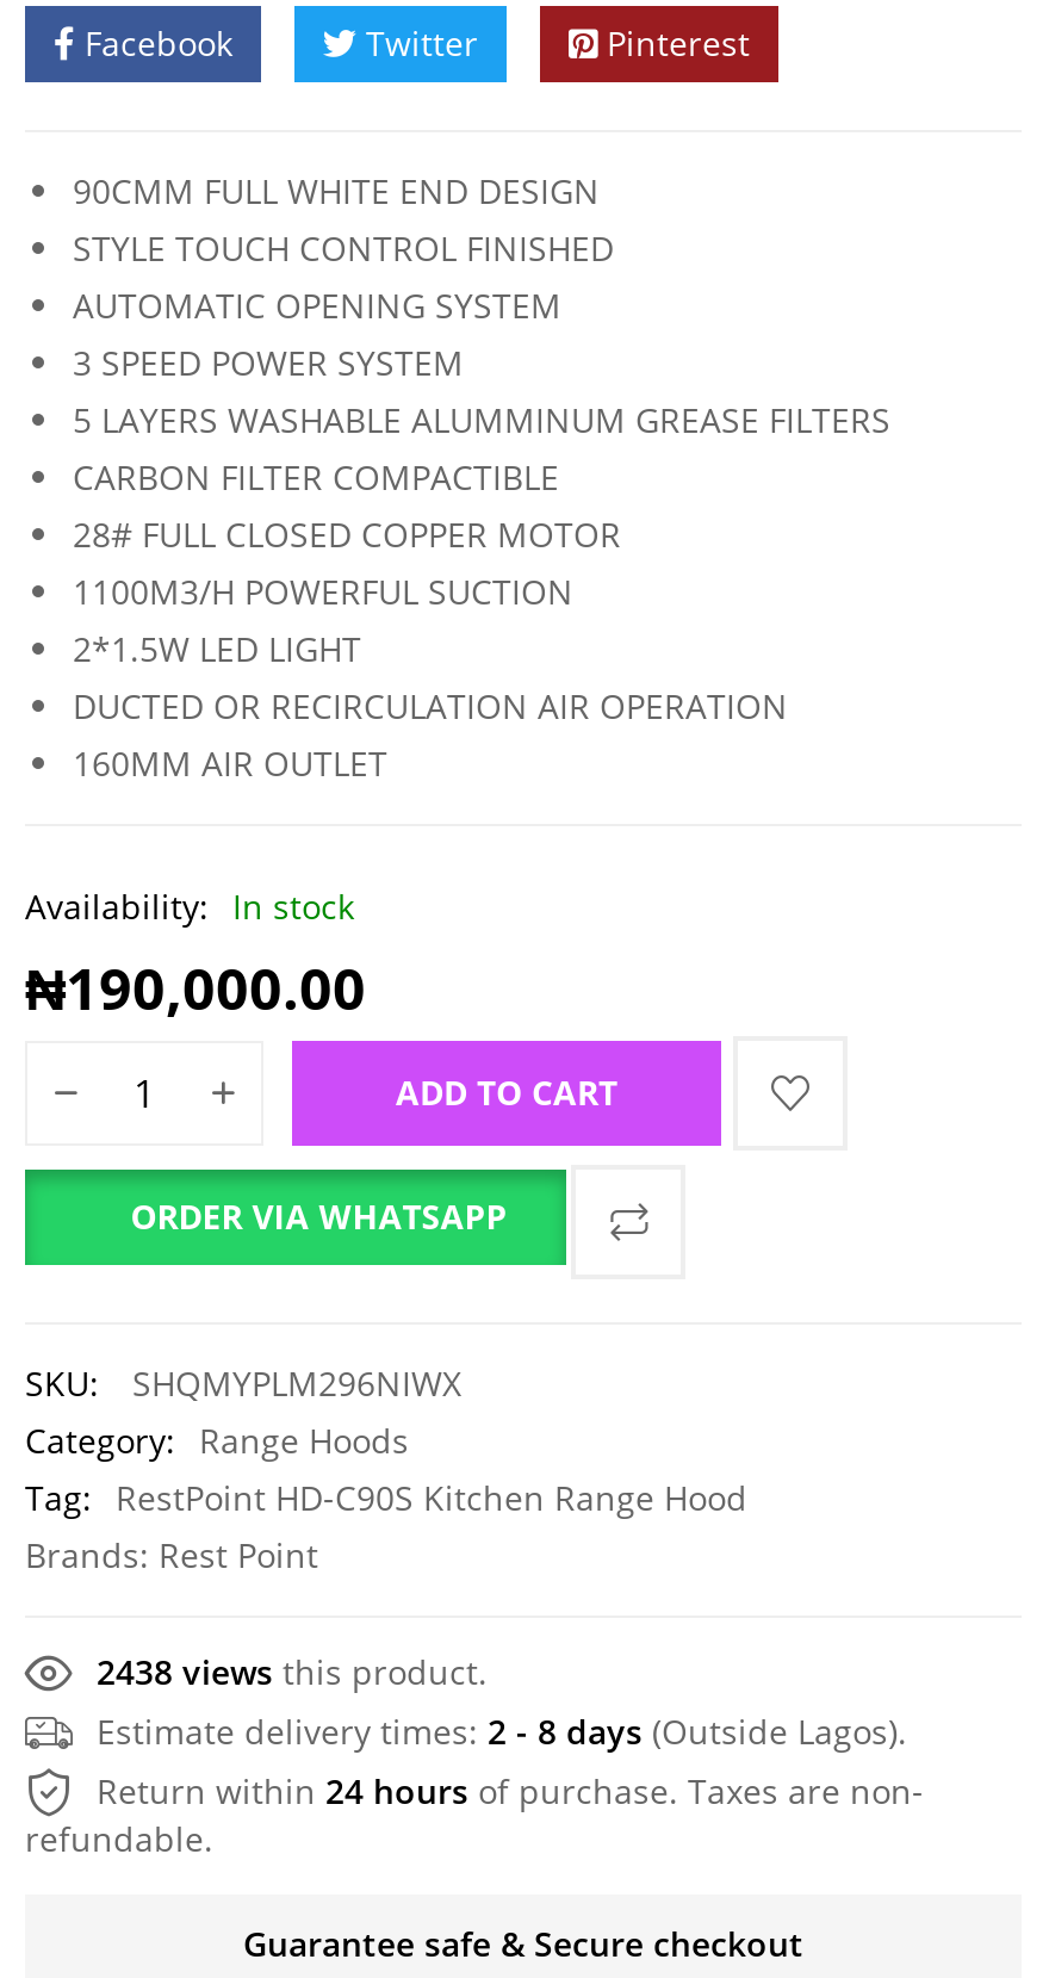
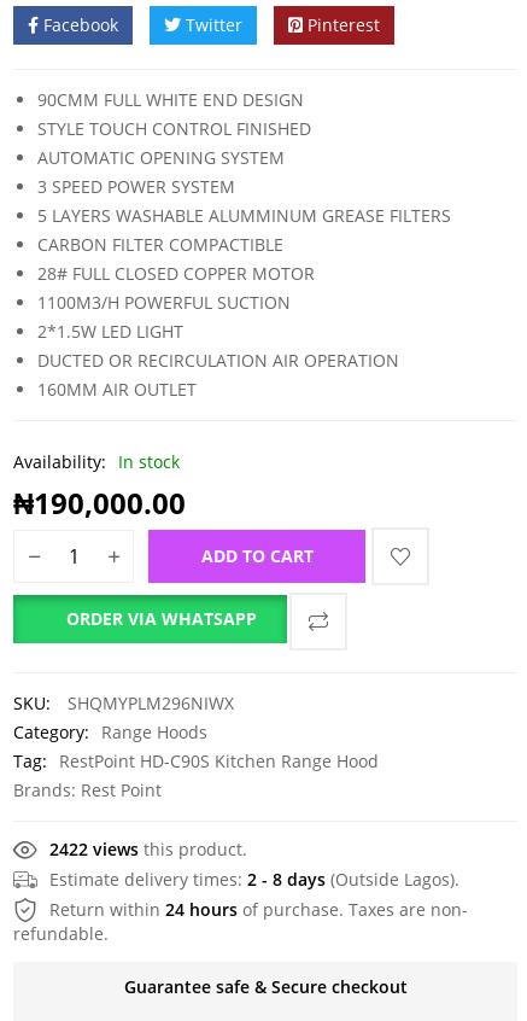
- 2438 views this product.
+ 2422 views this product.
